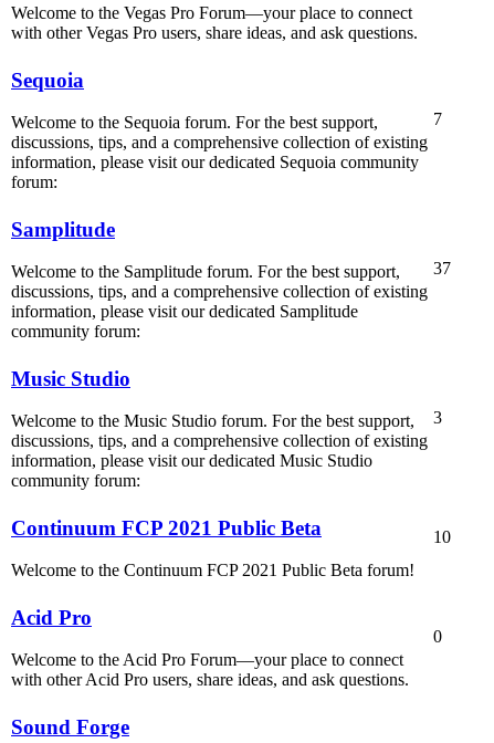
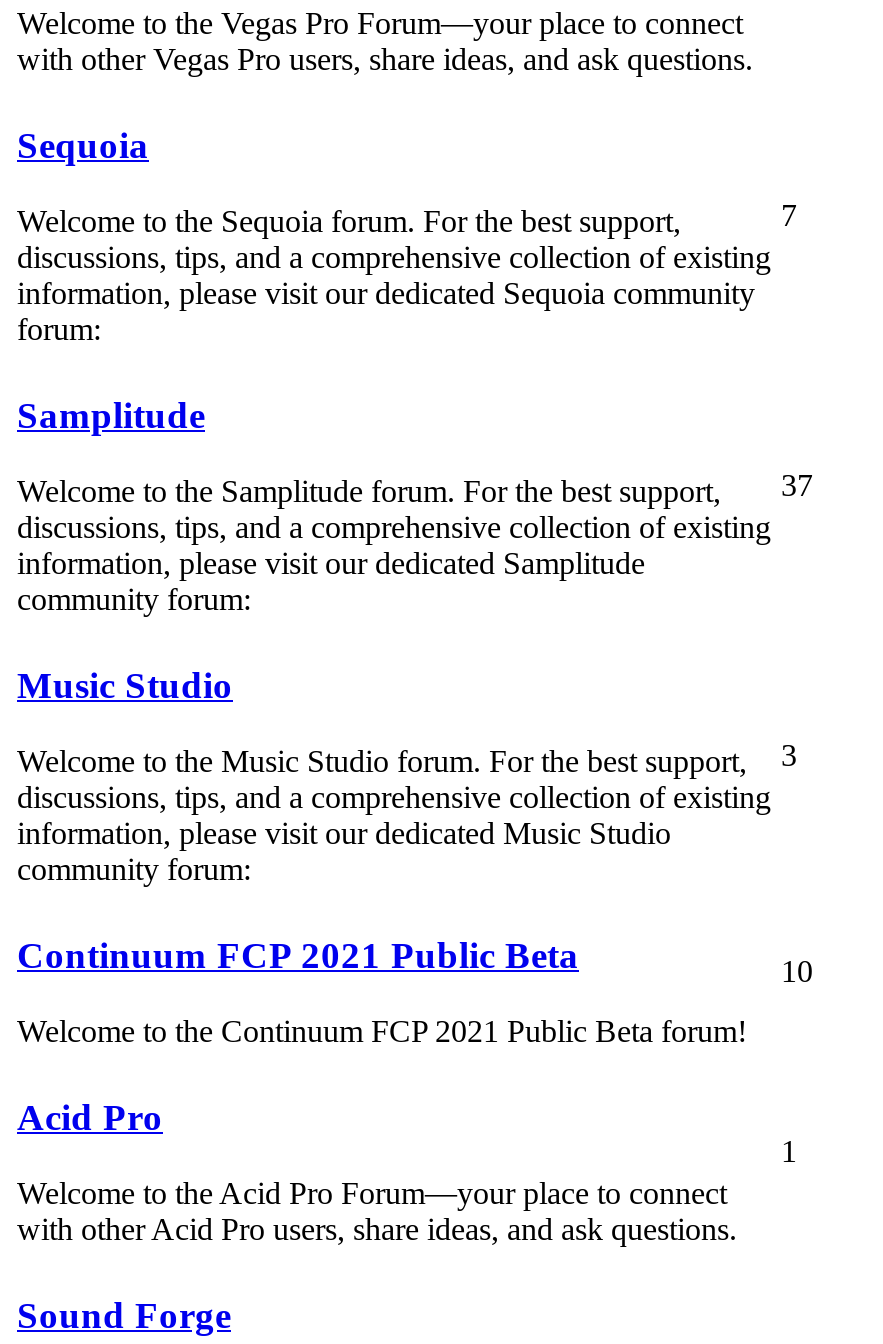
- 0
+ 1
